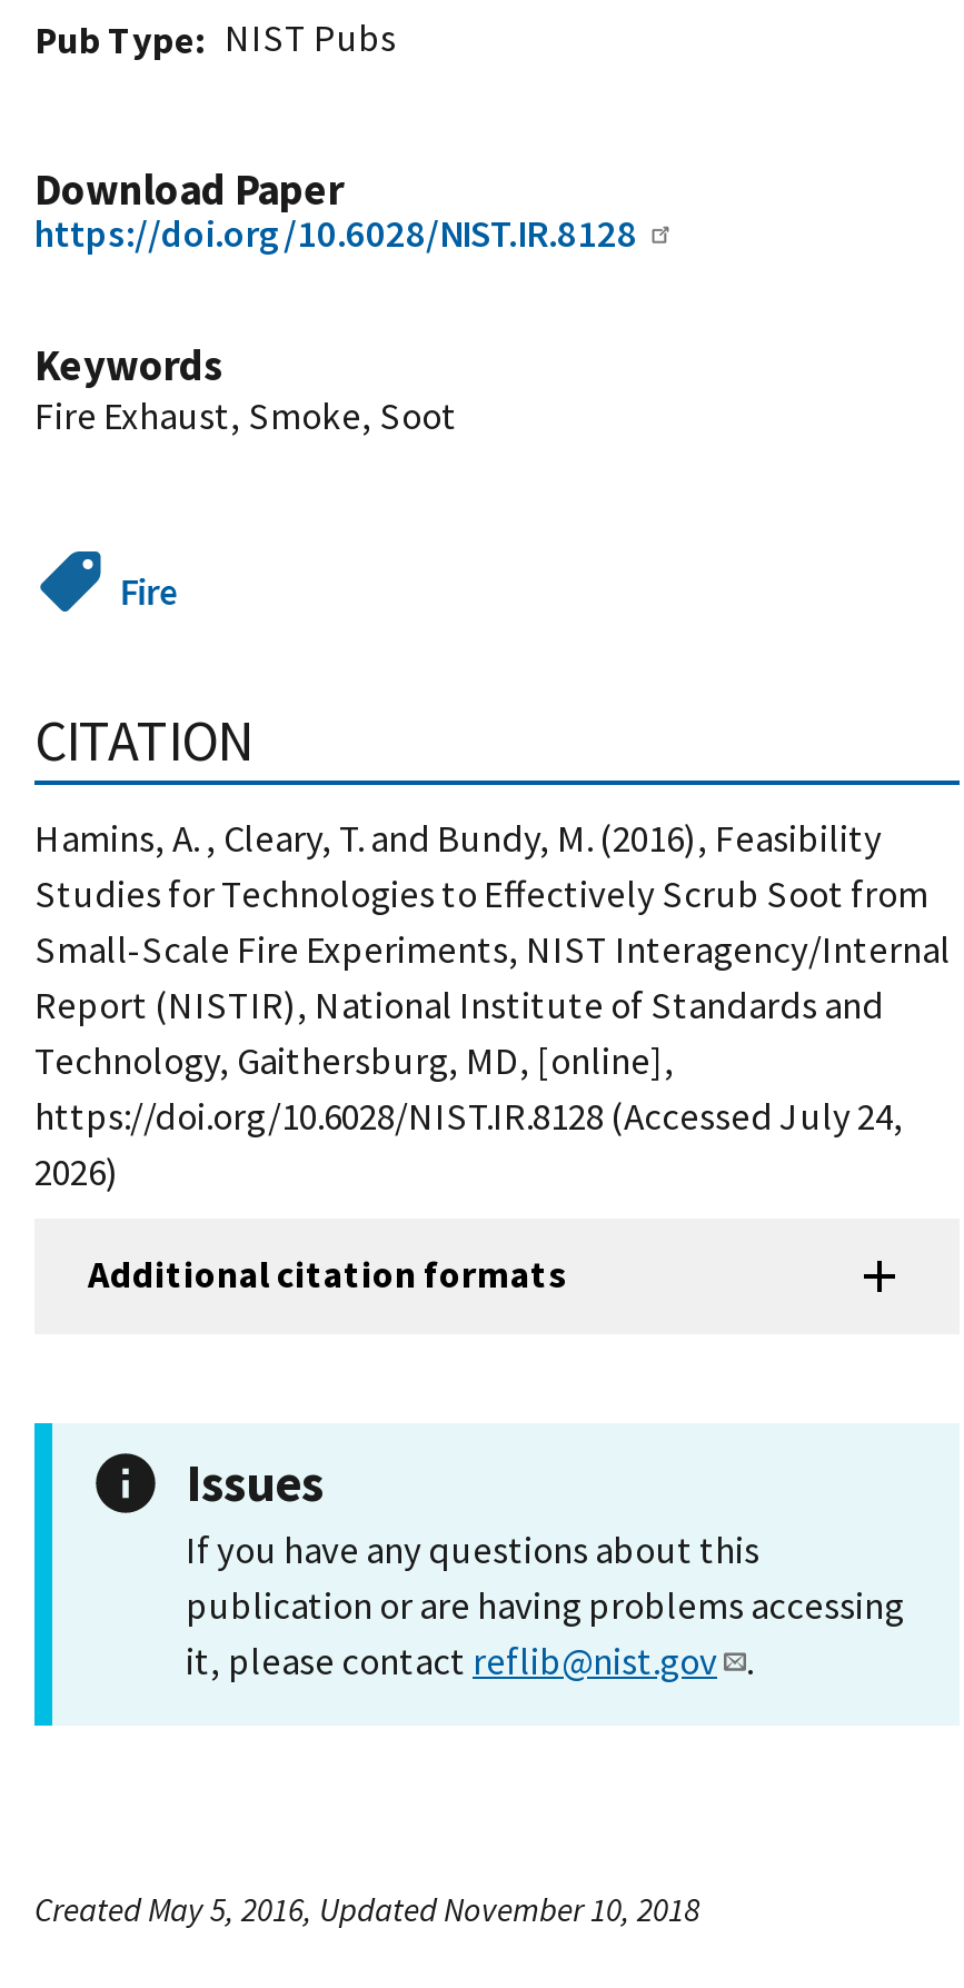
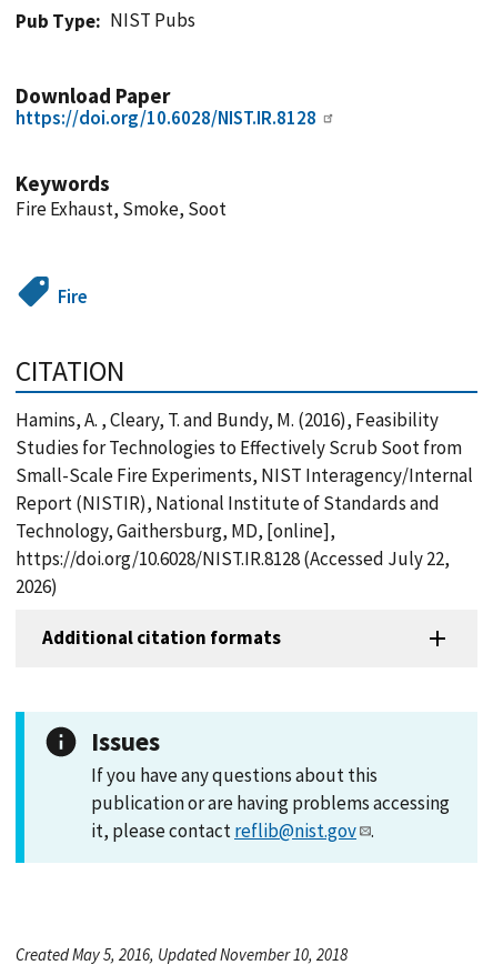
- https://doi.org/10.6028/NIST.IR.8128 (Accessed July 24,
+ https://doi.org/10.6028/NIST.IR.8128 (Accessed July 22,
